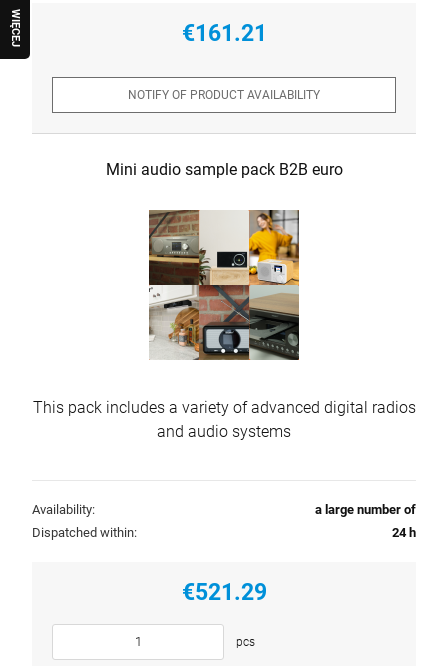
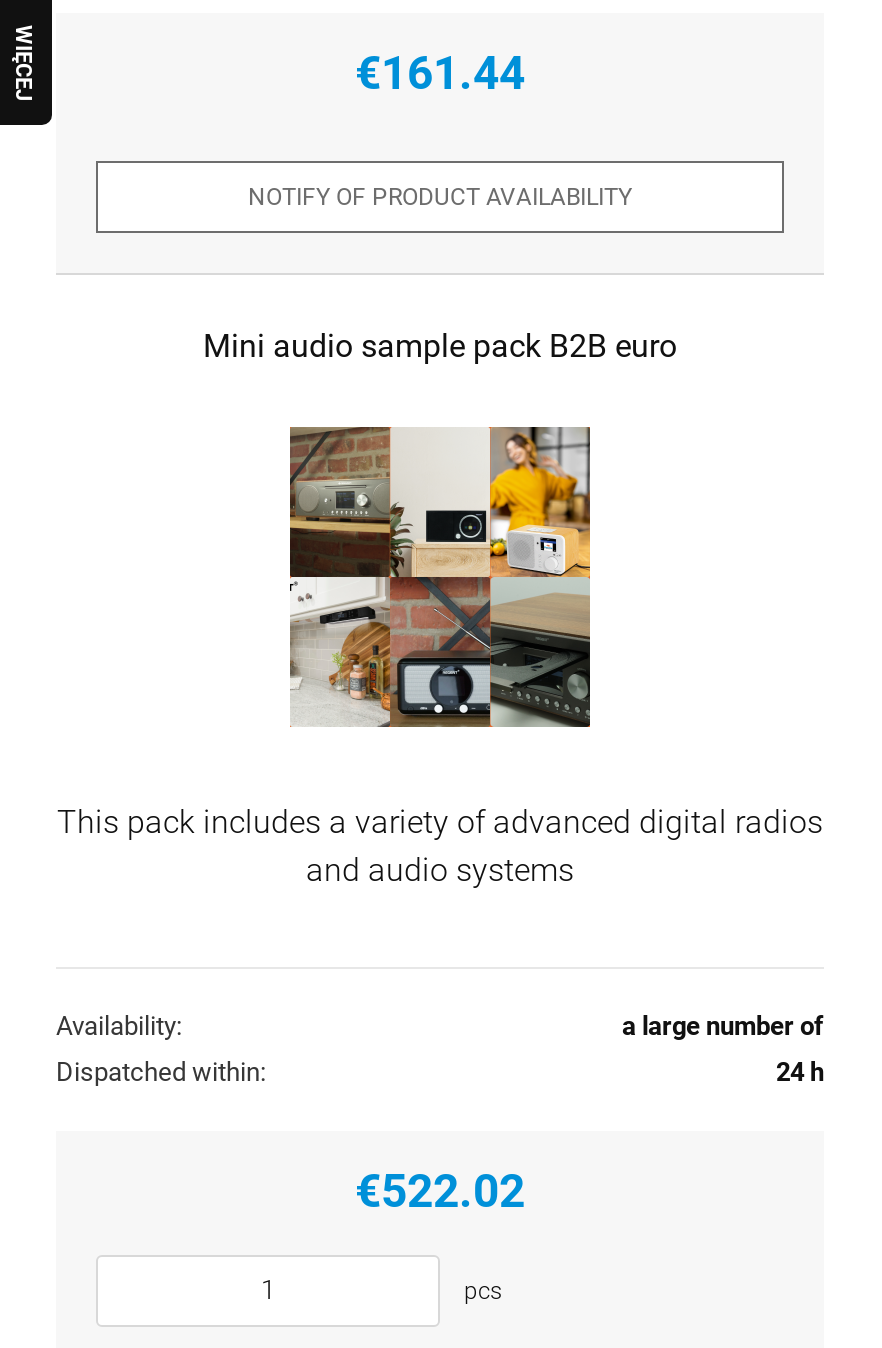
- €161.21
+ €161.44

- €521.29
+ €522.02
